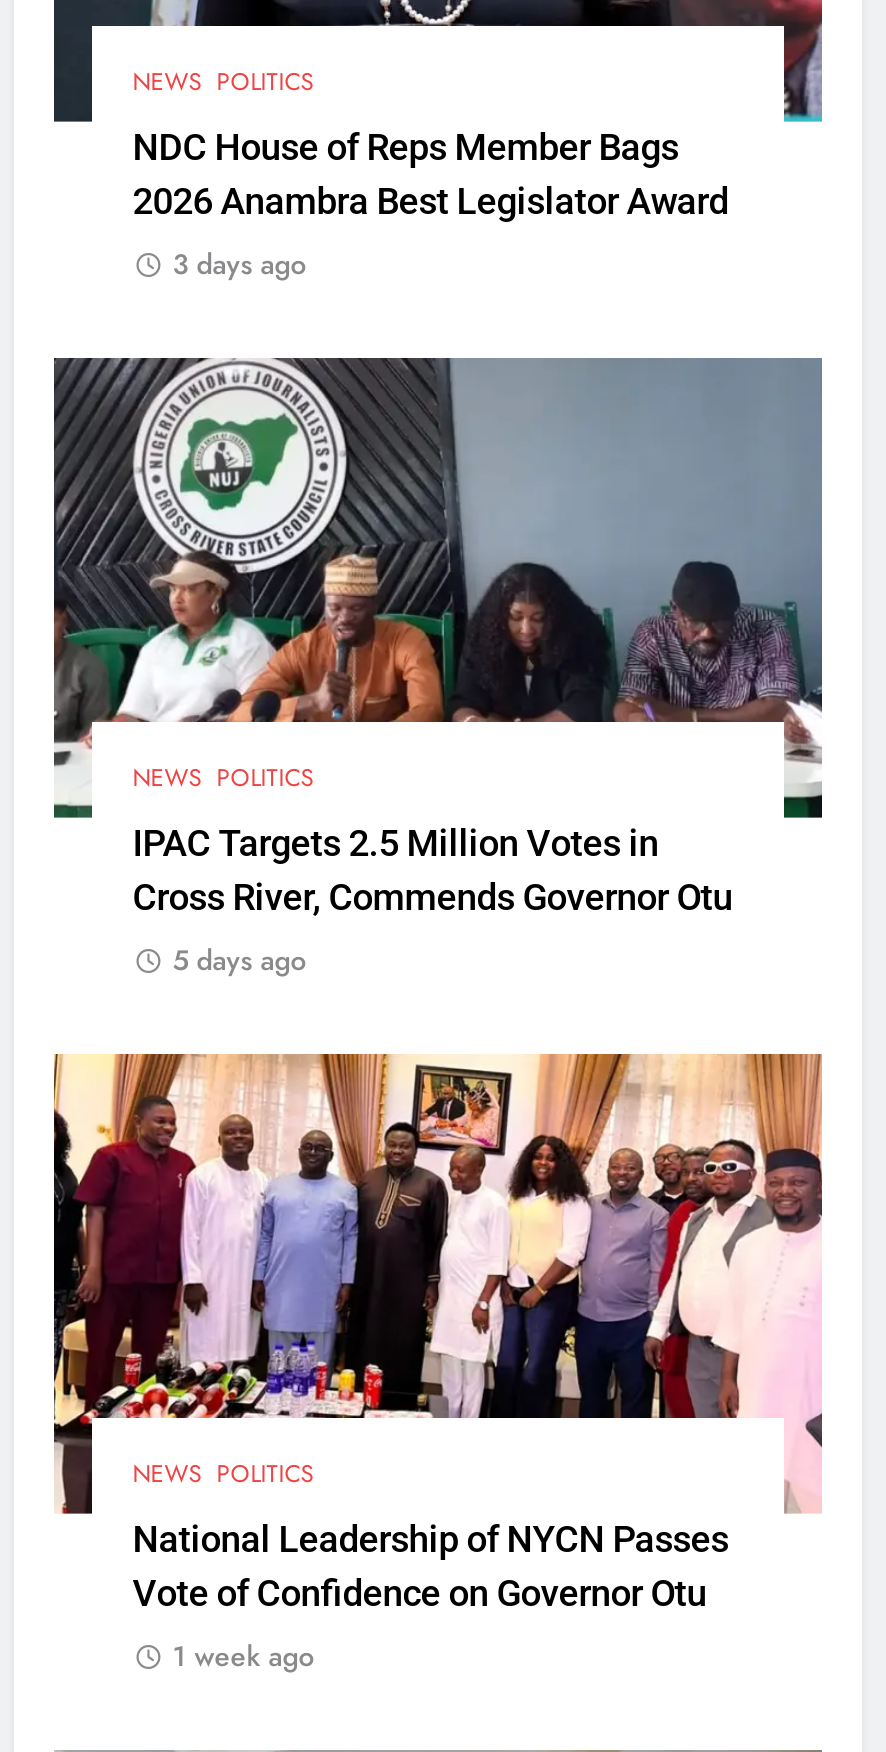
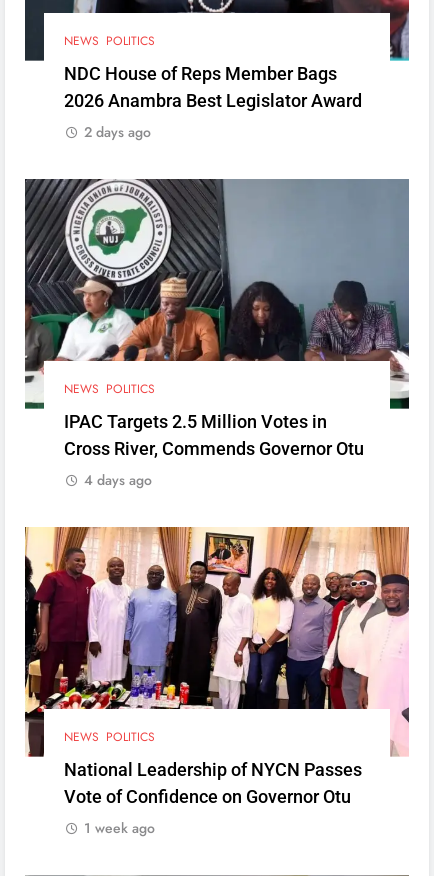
- 3 days ago
+ 2 days ago

- 5 days ago
+ 4 days ago
